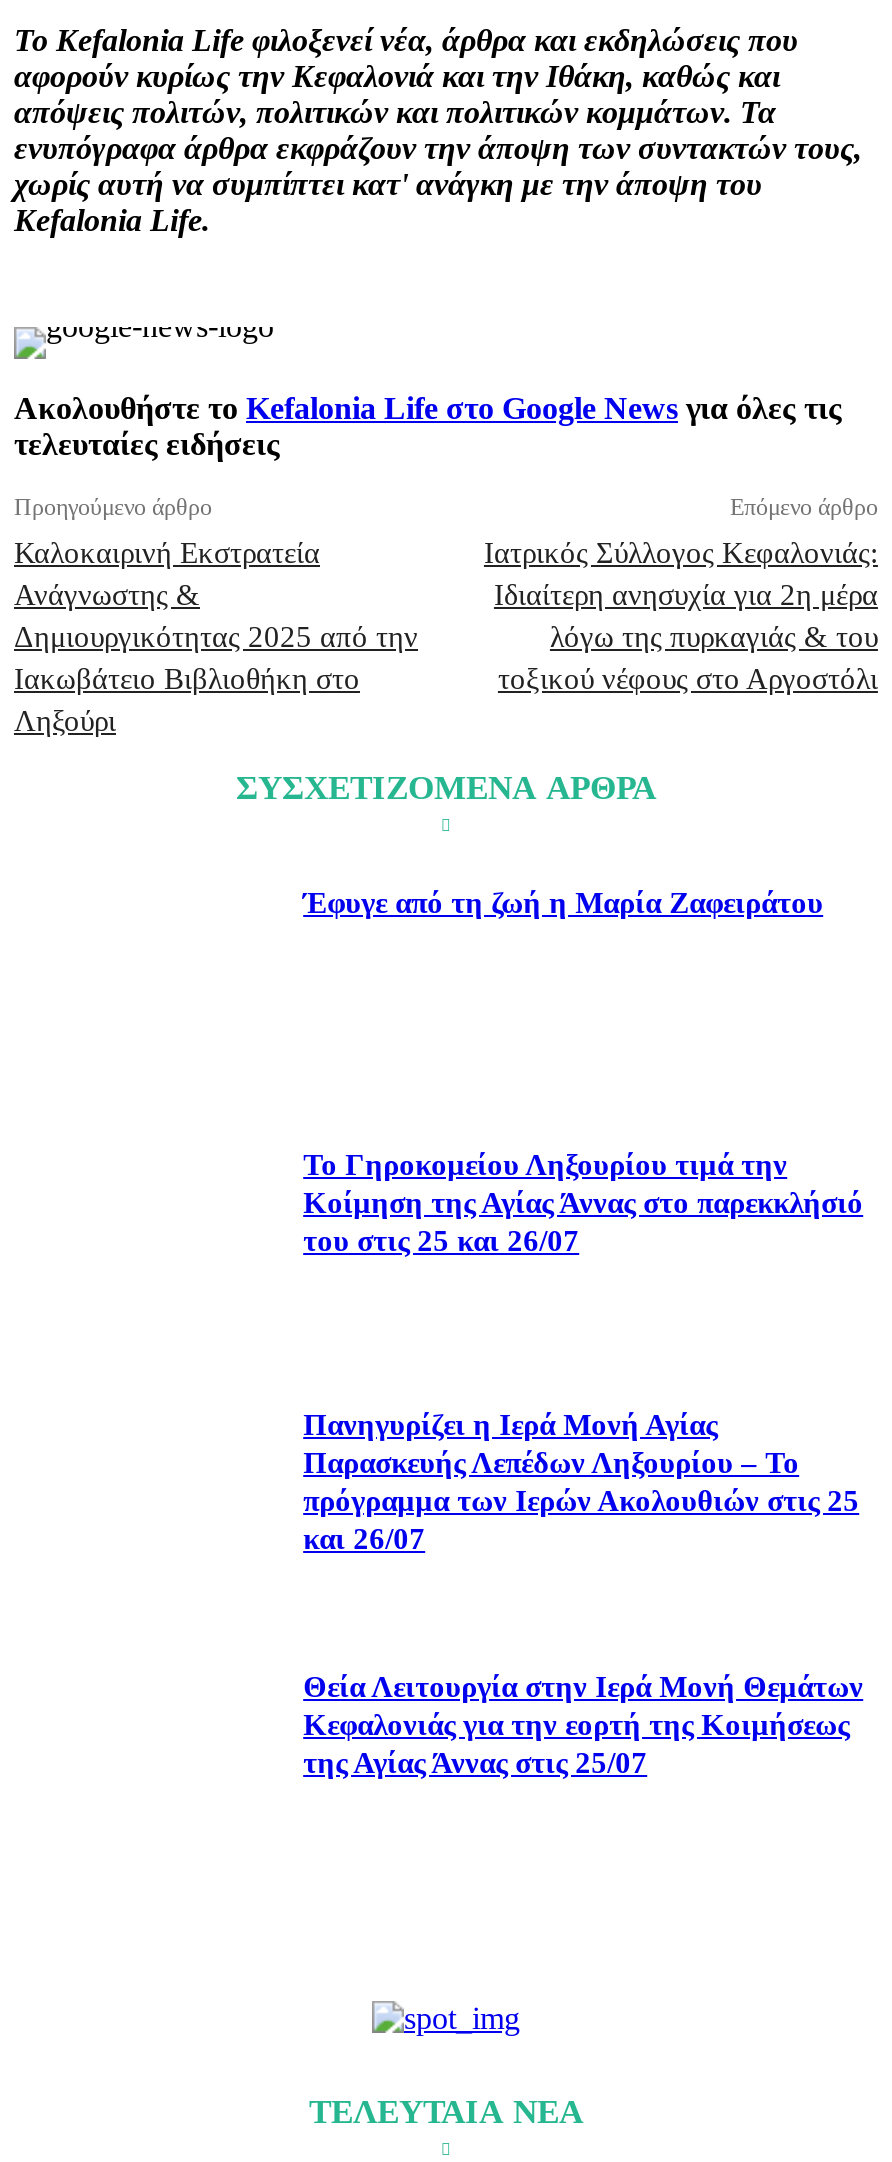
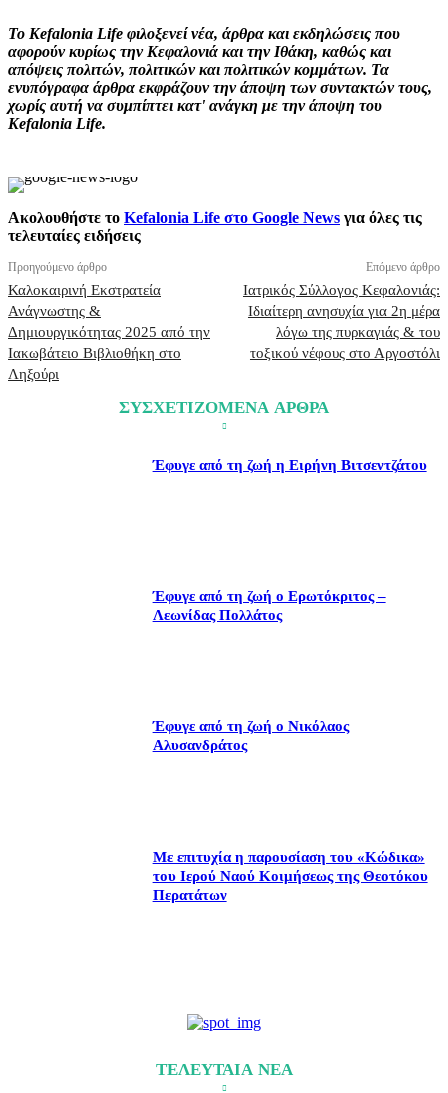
- Έφυγε από τη ζωή η Μαρία Ζαφειράτου
+ Έφυγε από τη ζωή η Ειρήνη Βιτσεντζάτου

- Το Γηροκομείου Ληξουρίου τιμά την
- Κοίμηση της Αγίας Άννας στο παρεκκλήσιό
- του στις 25 και 26/07
+ Έφυγε από τη ζωή ο Ερωτόκριτος –
+ Λεωνίδας Πολλάτος

- Πανηγυρίζει η Ιερά Μονή Αγίας
- Παρασκευής Λεπέδων Ληξουρίου – Το
- πρόγραμμα των Ιερών Ακολουθιών στις 25
- και 26/07
+ Έφυγε από τη ζωή ο Νικόλαος
+ Αλυσανδράτος

- Θεία Λειτουργία στην Ιερά Μονή Θεμάτων
- Κεφαλονιάς για την εορτή της Κοιμήσεως
- της Αγίας Άννας στις 25/07
+ Με επιτυχία η παρουσίαση του «Κώδικα»
+ του Ιερού Ναού Κοιμήσεως της Θεοτόκου
+ Περατάτων
